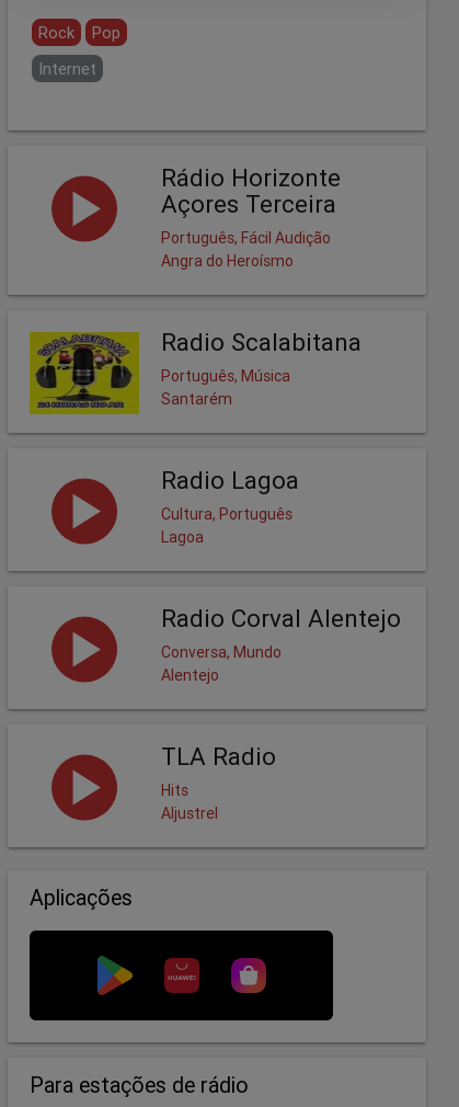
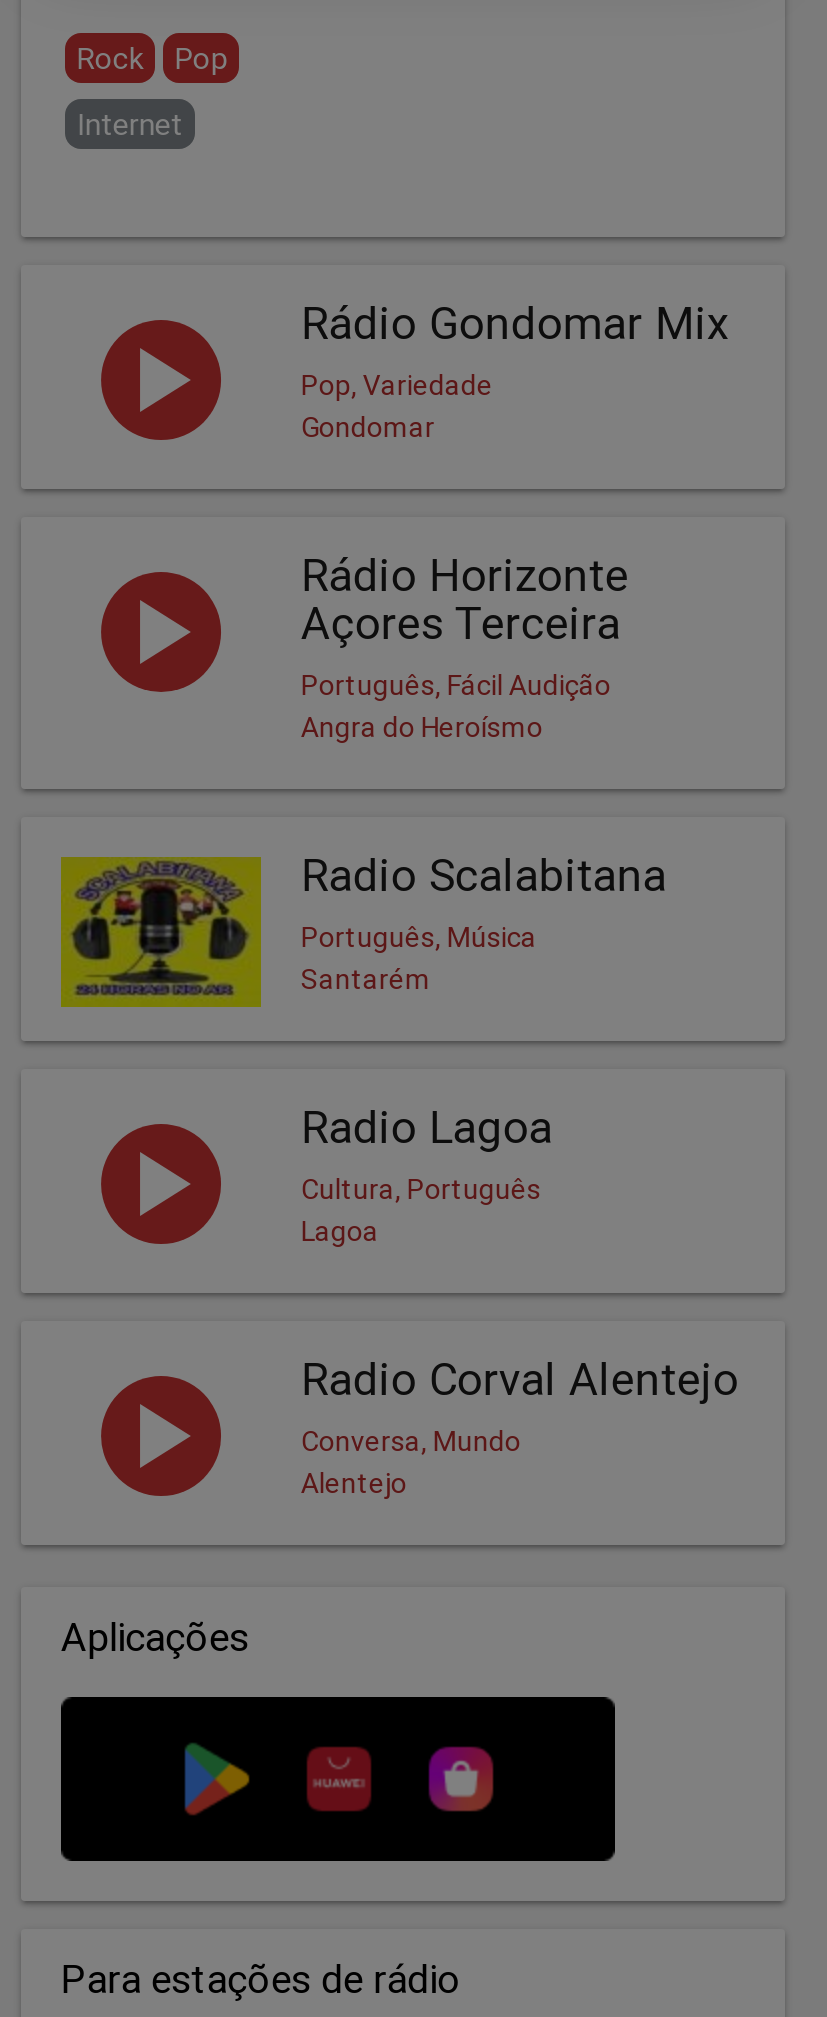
+ Rádio Gondomar Mix
+ Pop, Variedade
+ Gondomar

moved down: [image] | Rádio Horizonte | Açores Terceira | ... | Conversa, Mundo | Alentejo

- TLA Radio
- Hits
- Aljustrel
